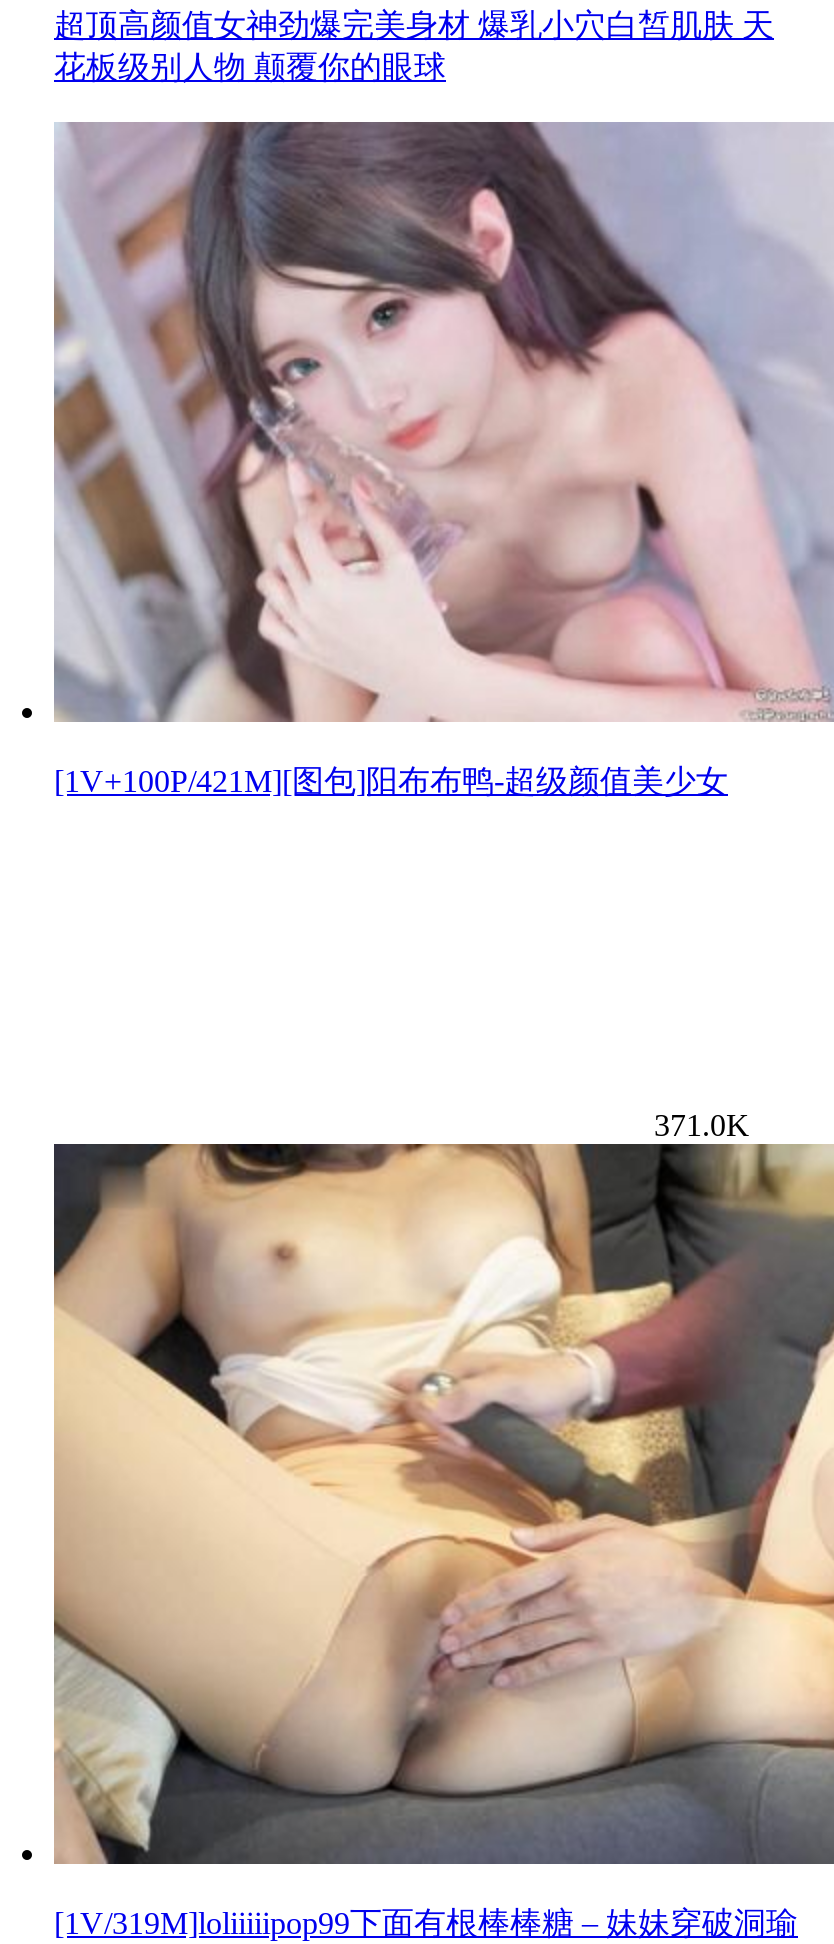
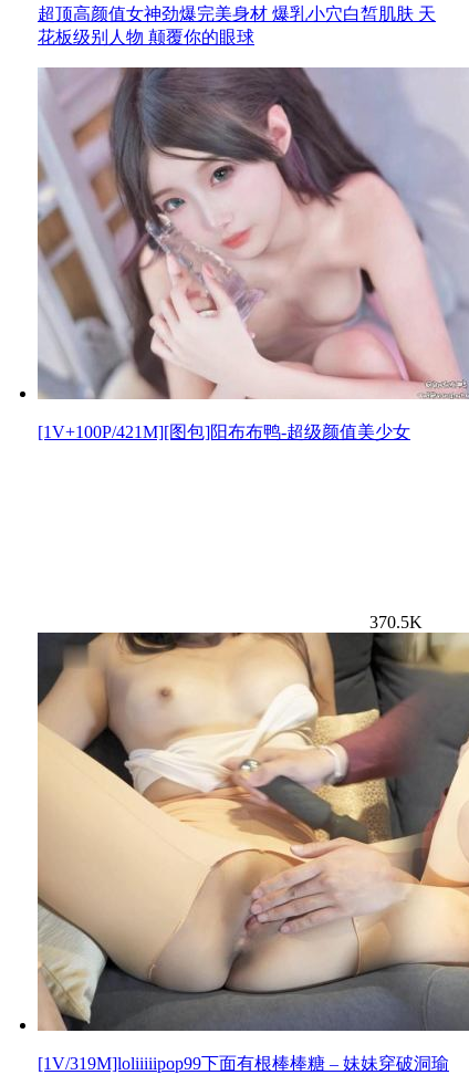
- 371.0K
+ 370.5K
